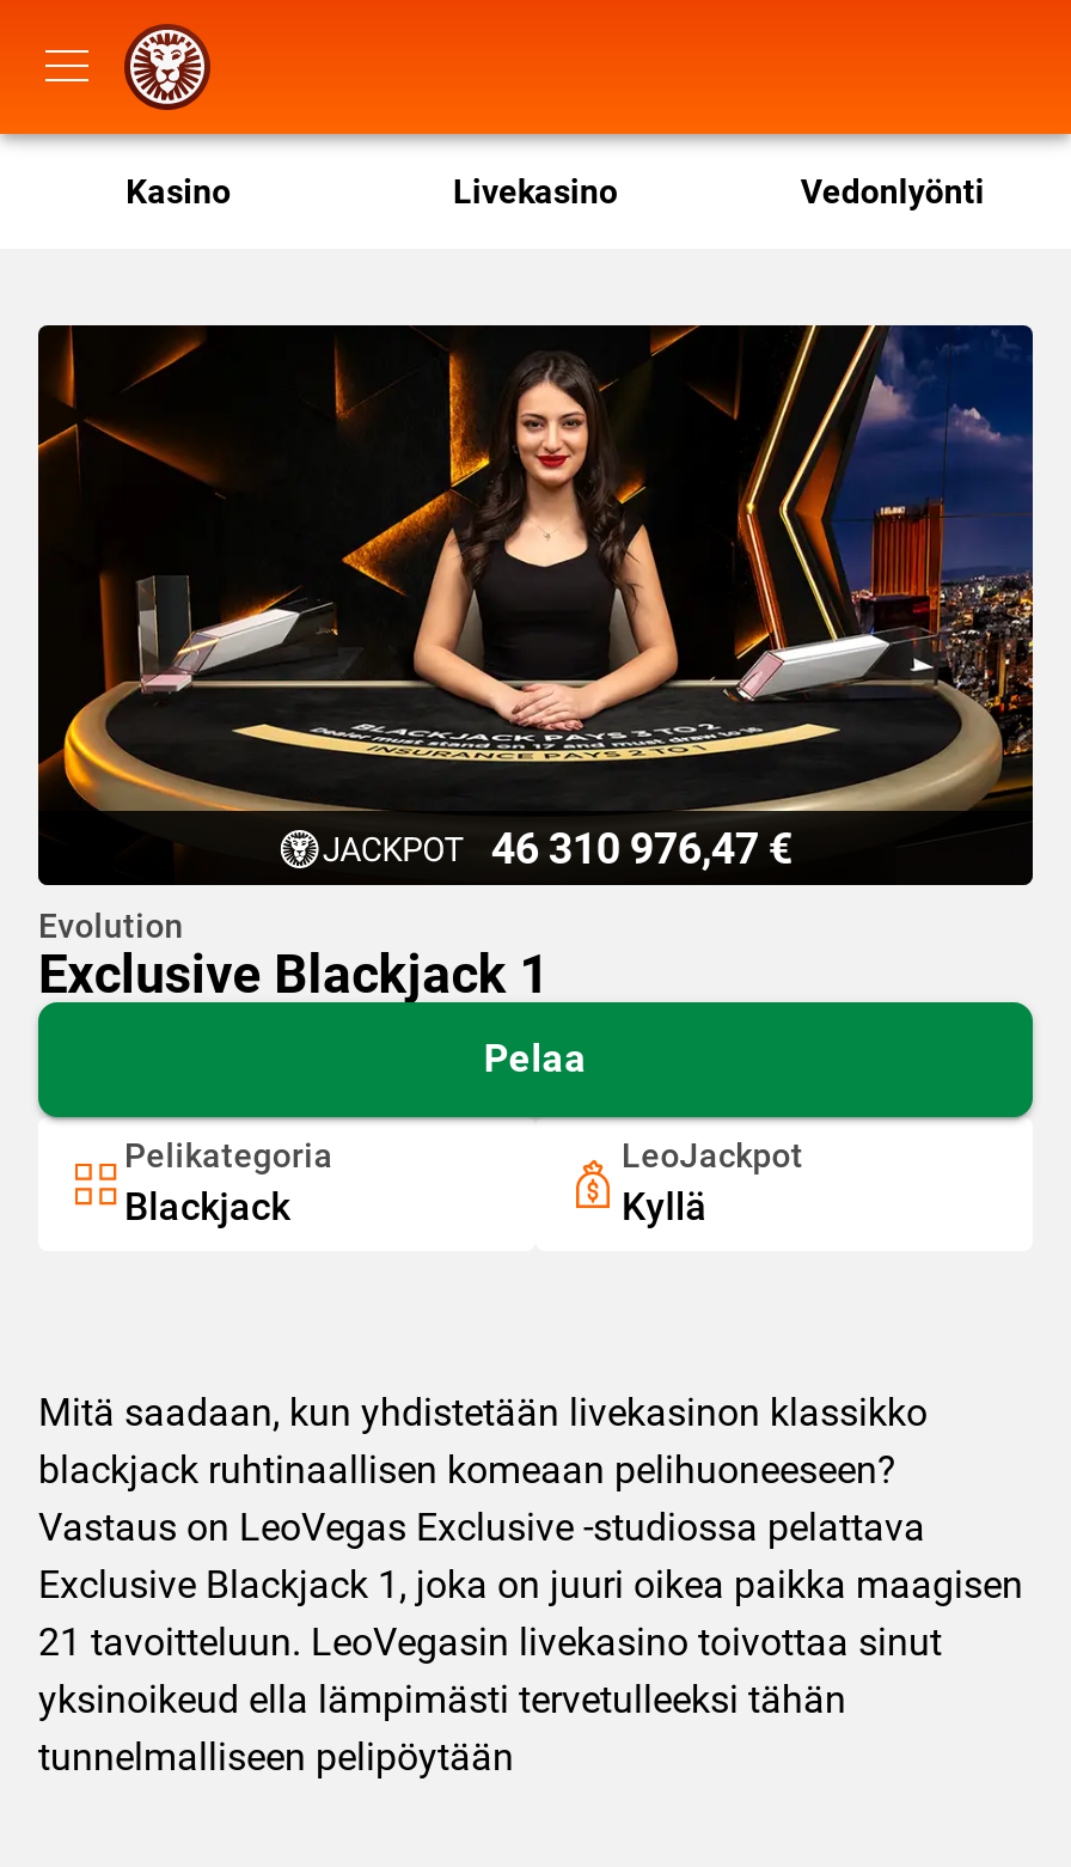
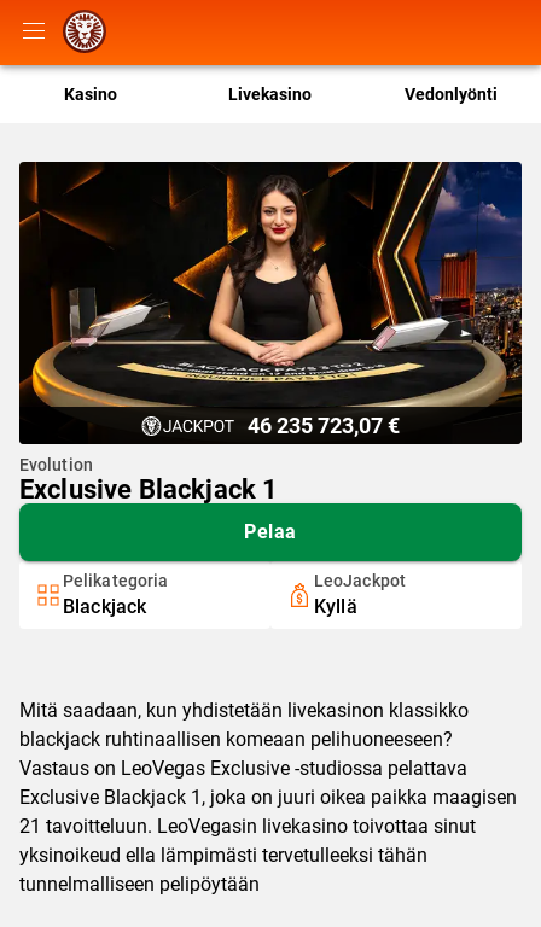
- 46 310 976,47 €
+ 46 235 723,07 €
